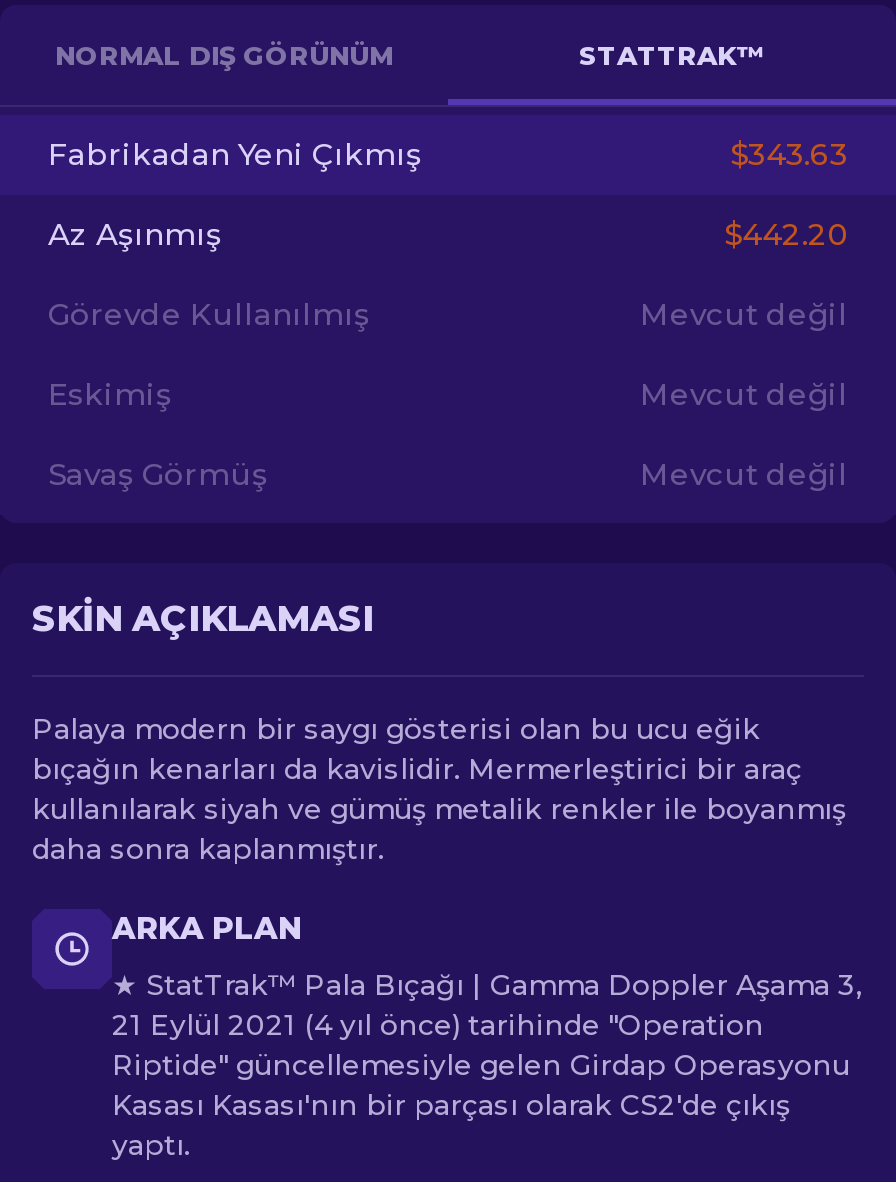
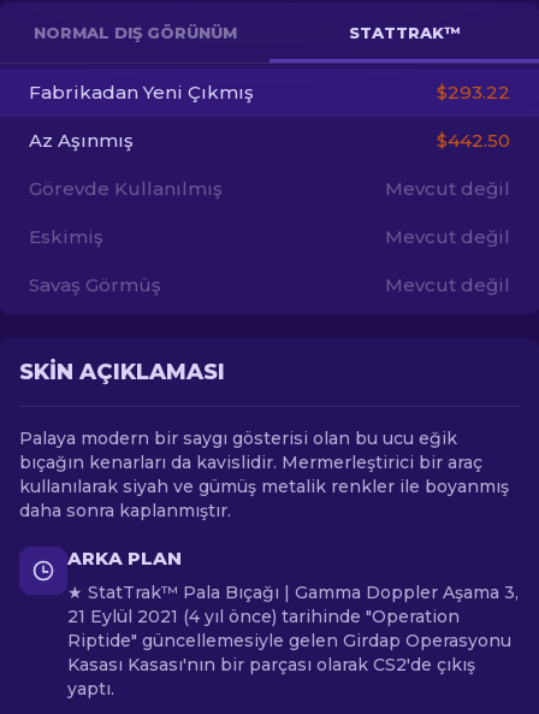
- $343.63
+ $293.22

- $442.20
+ $442.50
